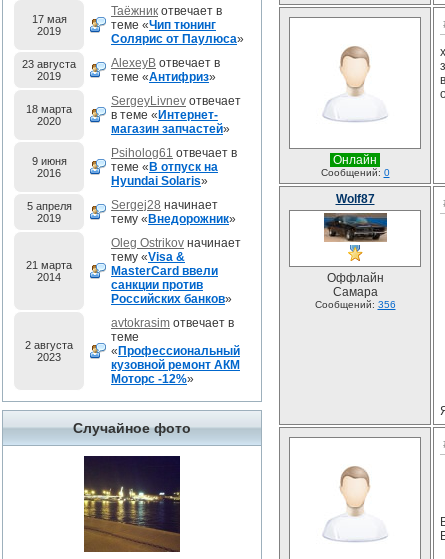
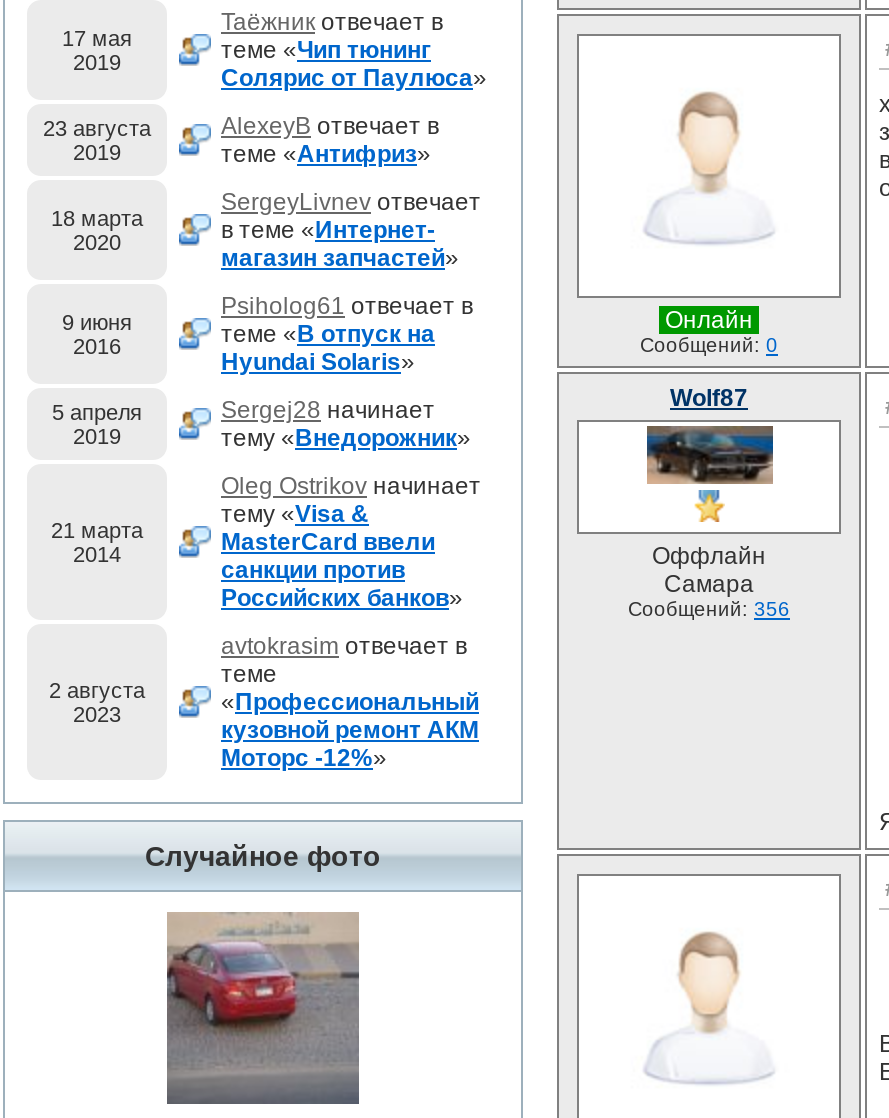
- [image]
+ [image]
